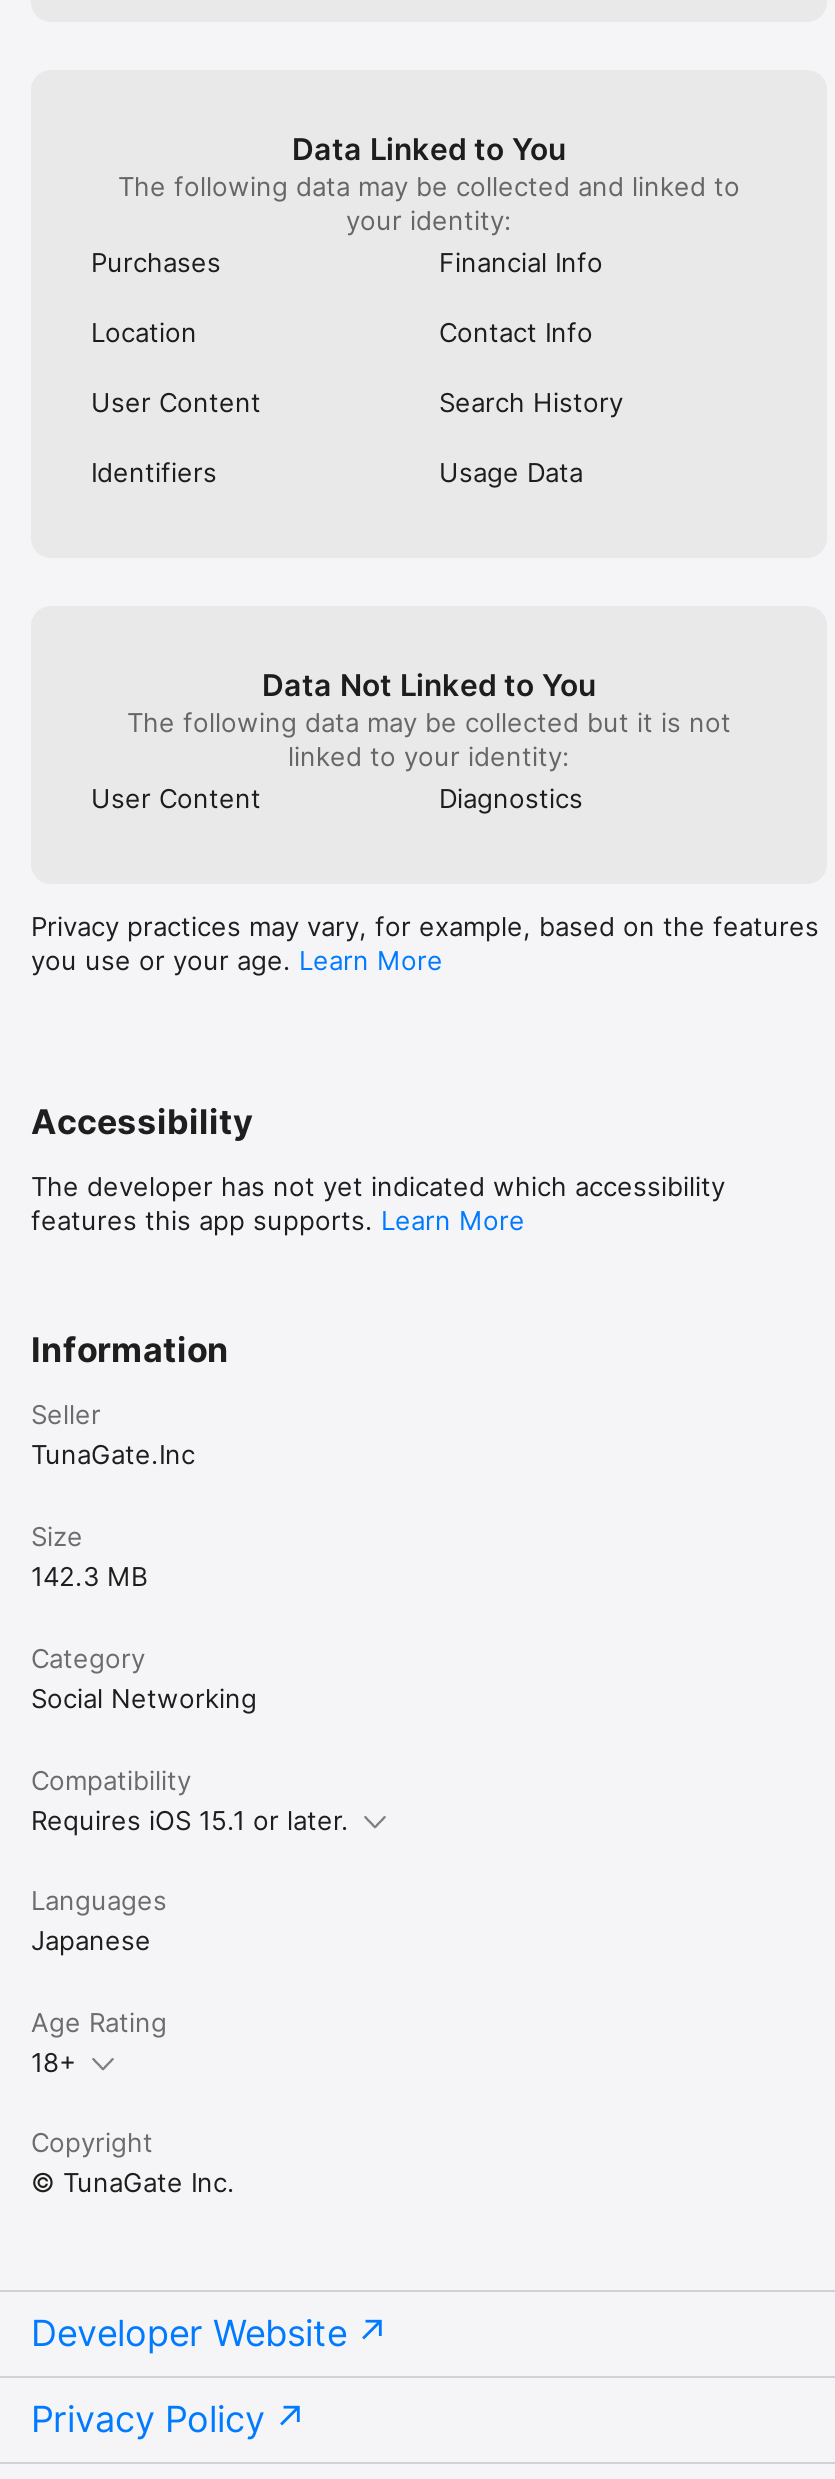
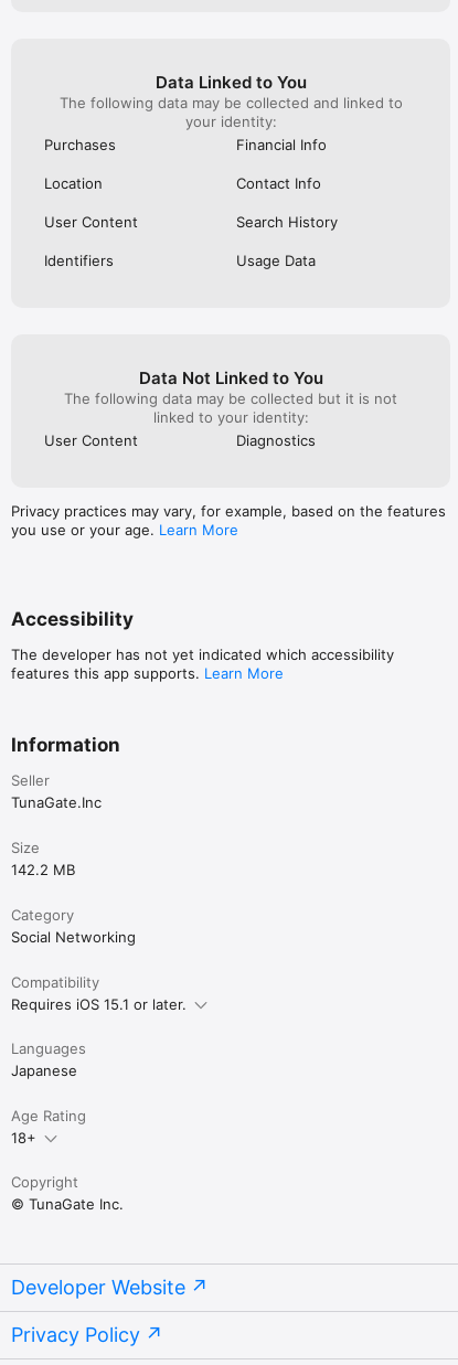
- 142.3 MB
+ 142.2 MB
